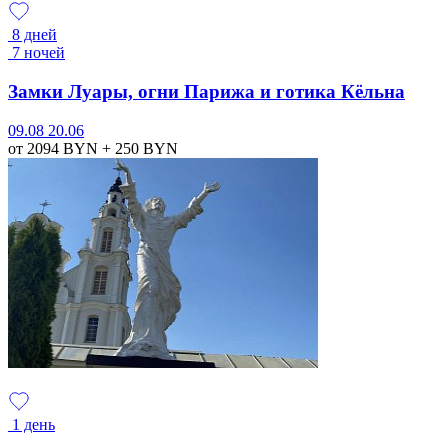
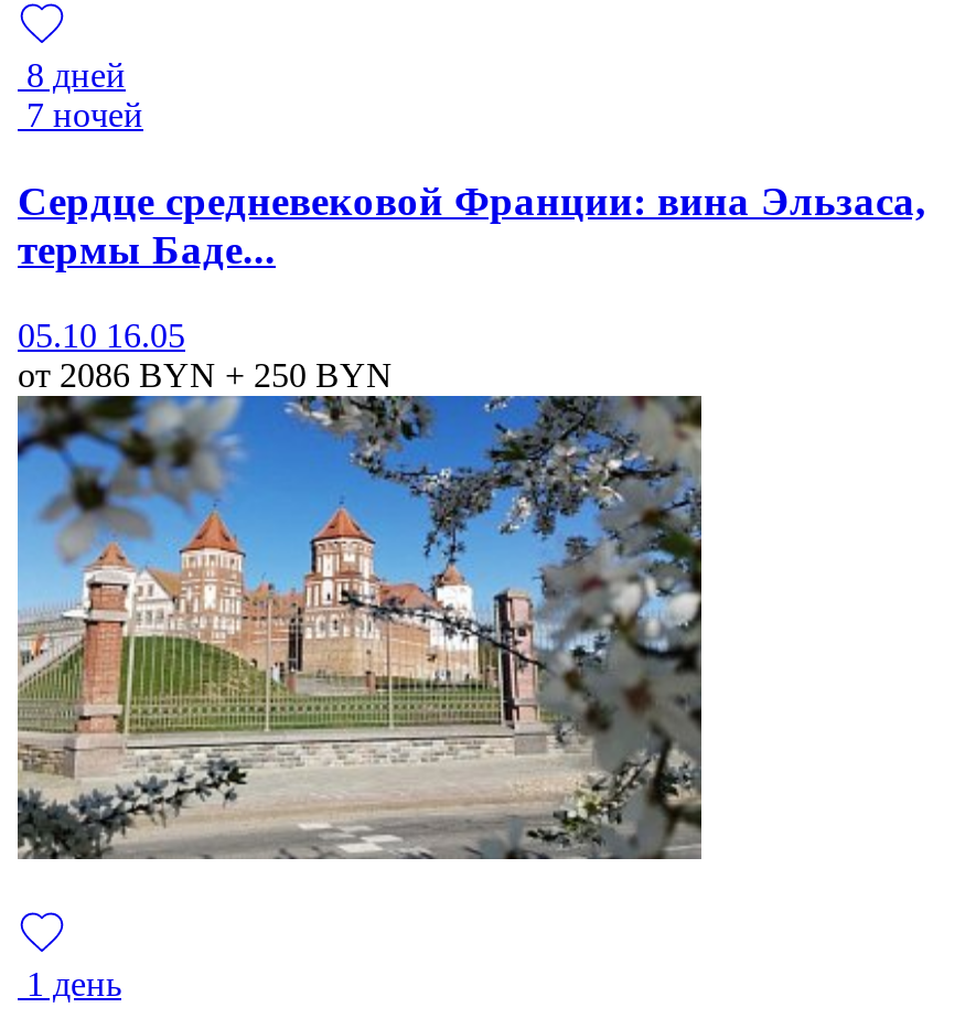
- Замки Луары, огни Парижа и готика Кёльна
+ Сердце средневековой Франции: вина Эльзаса,
+ термы Баде...

- 09.08 20.06
- от 2094 BYN + 250 BYN
+ 05.10 16.05
+ от 2086 BYN + 250 BYN

- [image]
+ [image]
